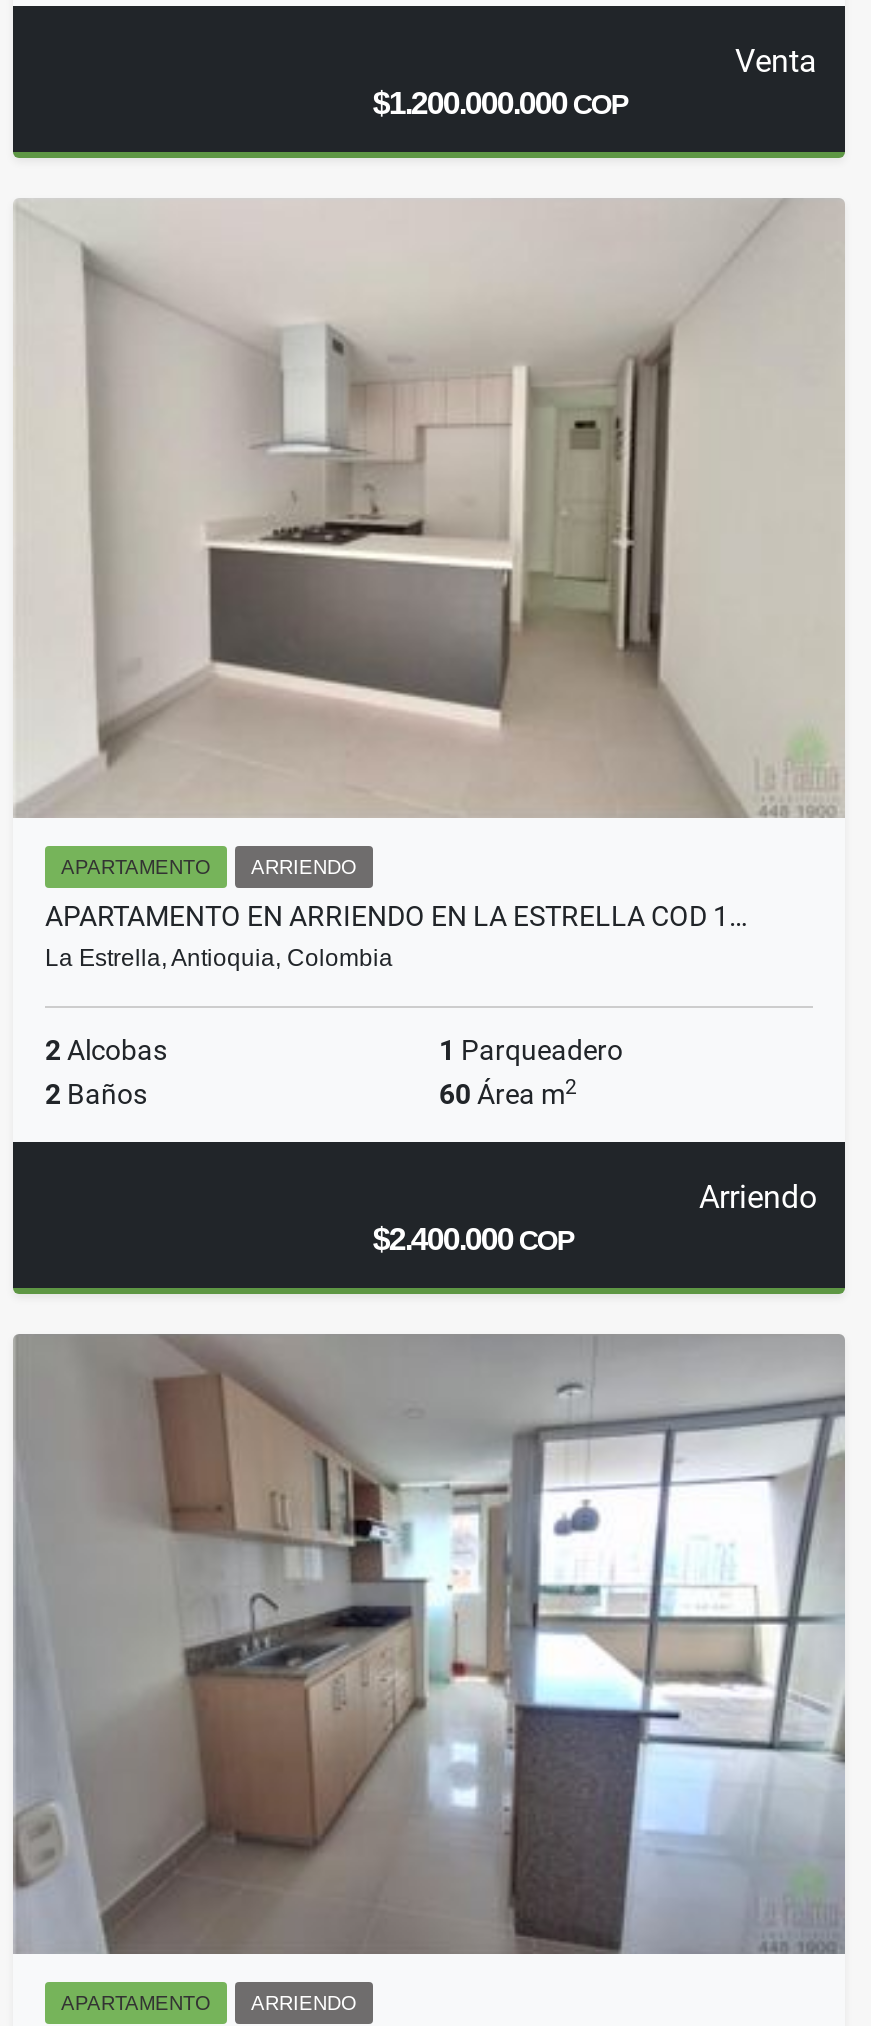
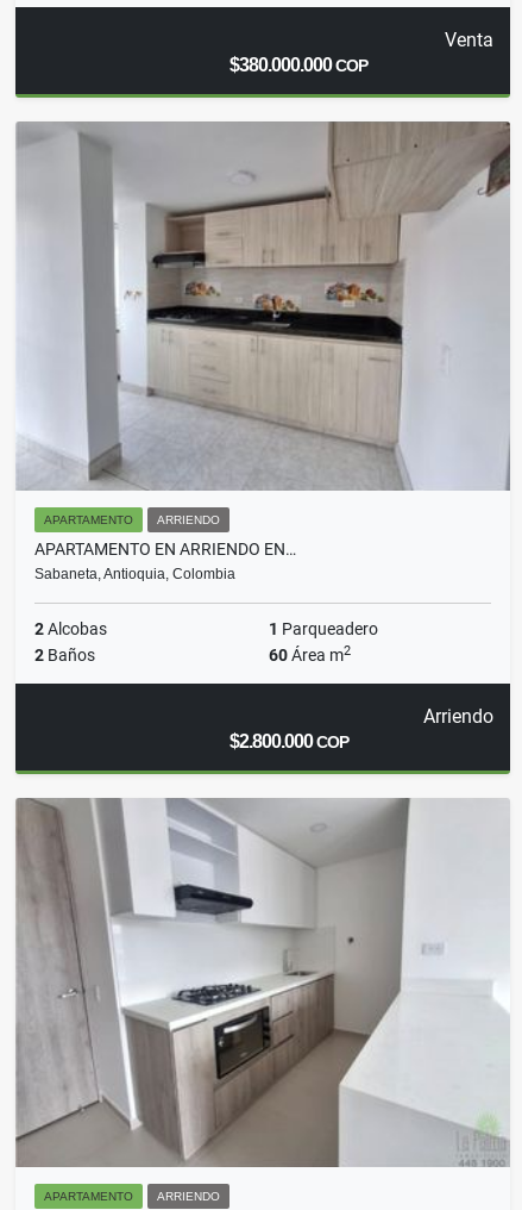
- $1.200.000.000 COP
+ $380.000.000 COP

- [image]
+ [image]

- APARTAMENTO EN ARRIENDO EN LA ESTRELLA COD 1…
- La Estrella, Antioquia, Colombia
+ APARTAMENTO EN ARRIENDO EN…
+ Sabaneta, Antioquia, Colombia

- $2.400.000 COP
+ $2.800.000 COP

- [image]
+ [image]
